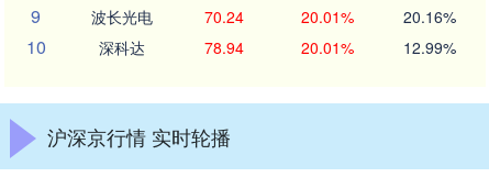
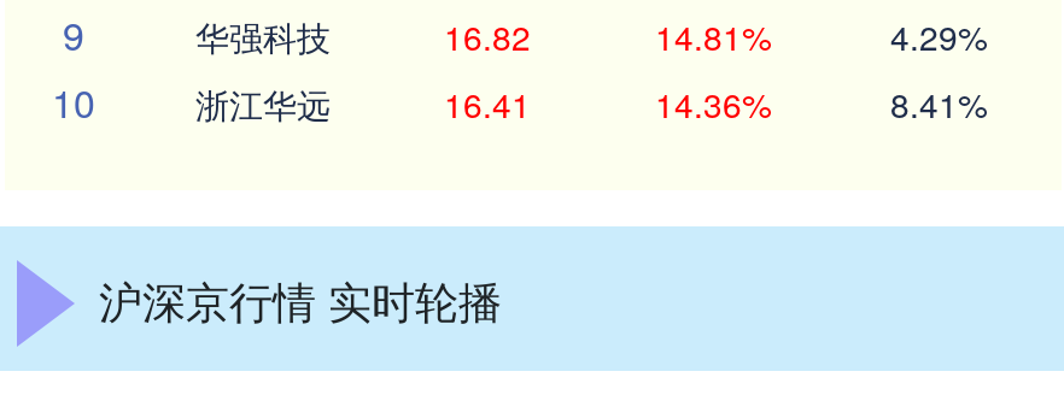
- 波长光电
- 70.24
- 20.01%
- 20.16%
+ 华强科技
+ 16.82
+ 14.81%
+ 4.29%

- 深科达
- 78.94
- 20.01%
- 12.99%
+ 浙江华远
+ 16.41
+ 14.36%
+ 8.41%
